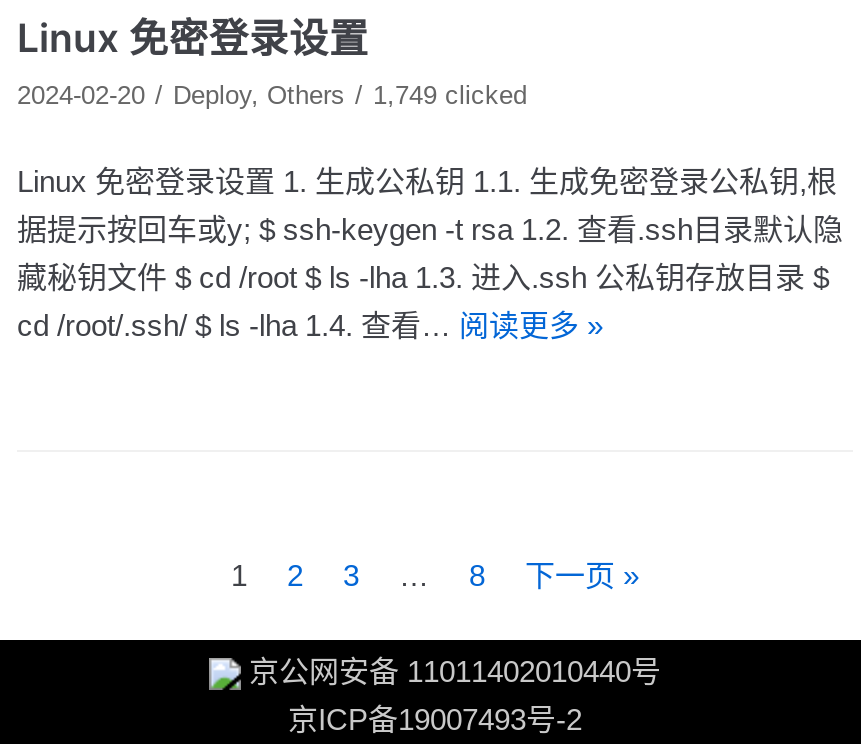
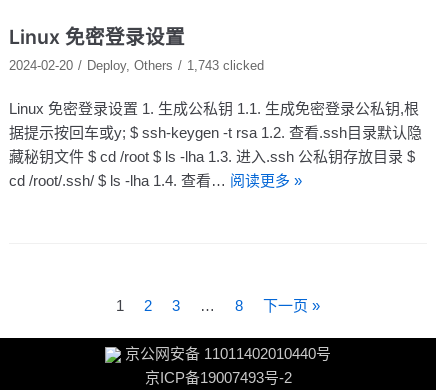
- 2024-02-20 Deploy, Others 1,749 clicked
+ 2024-02-20 Deploy, Others 1,743 clicked
